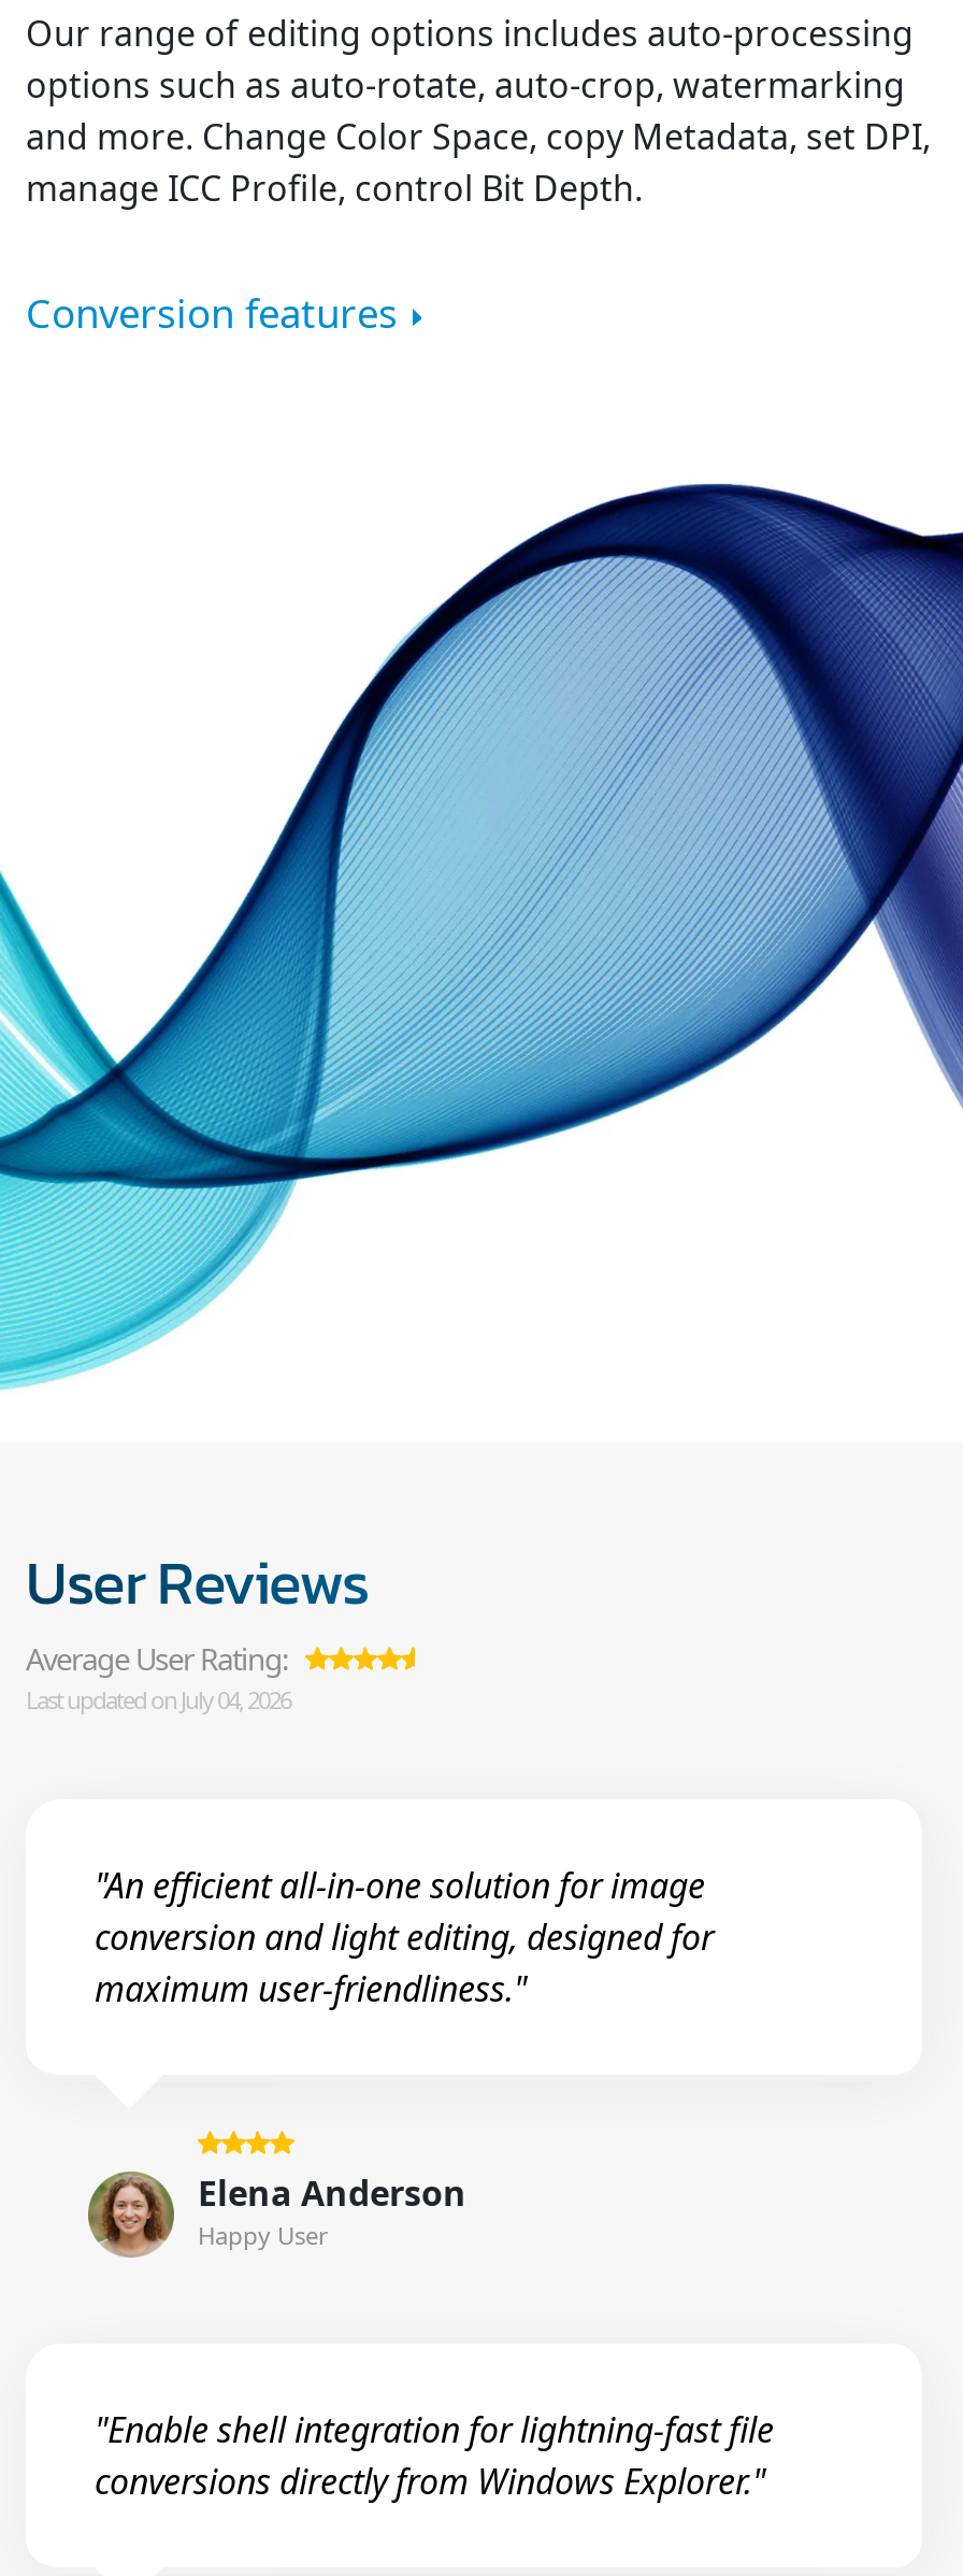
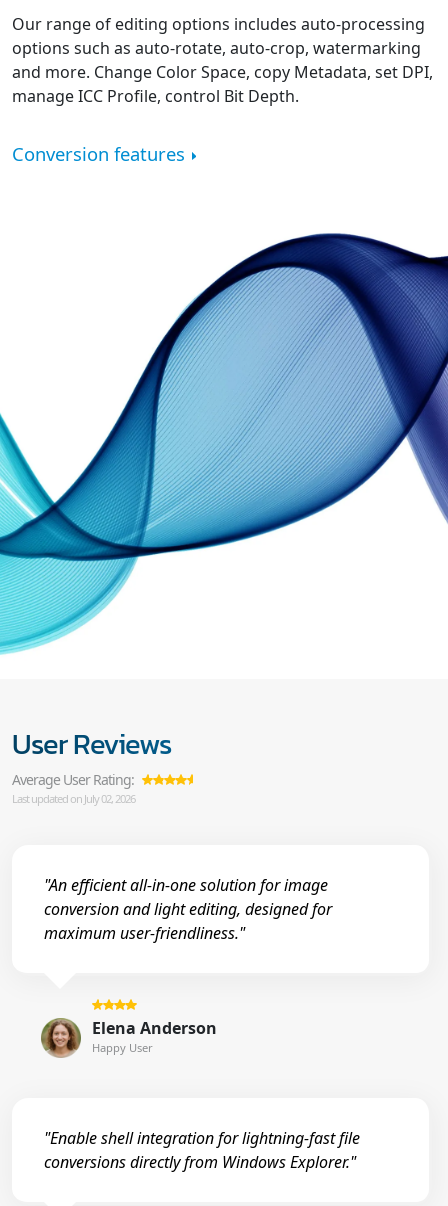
- Last updated on July 04, 2026
+ Last updated on July 02, 2026
